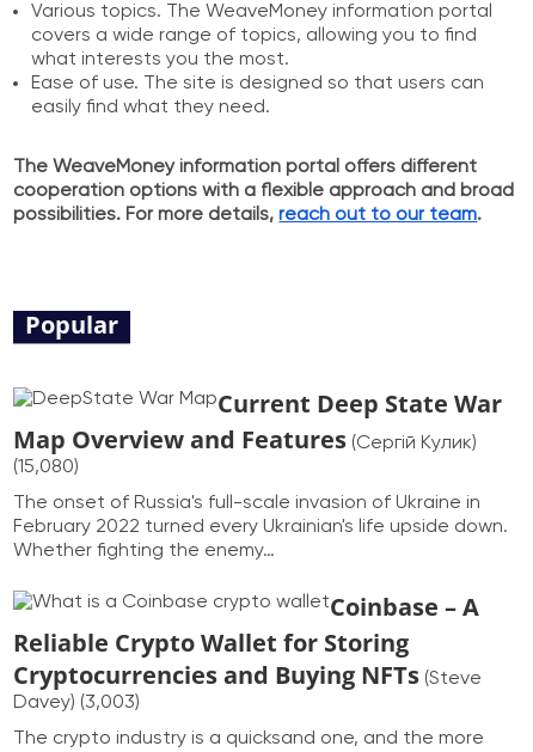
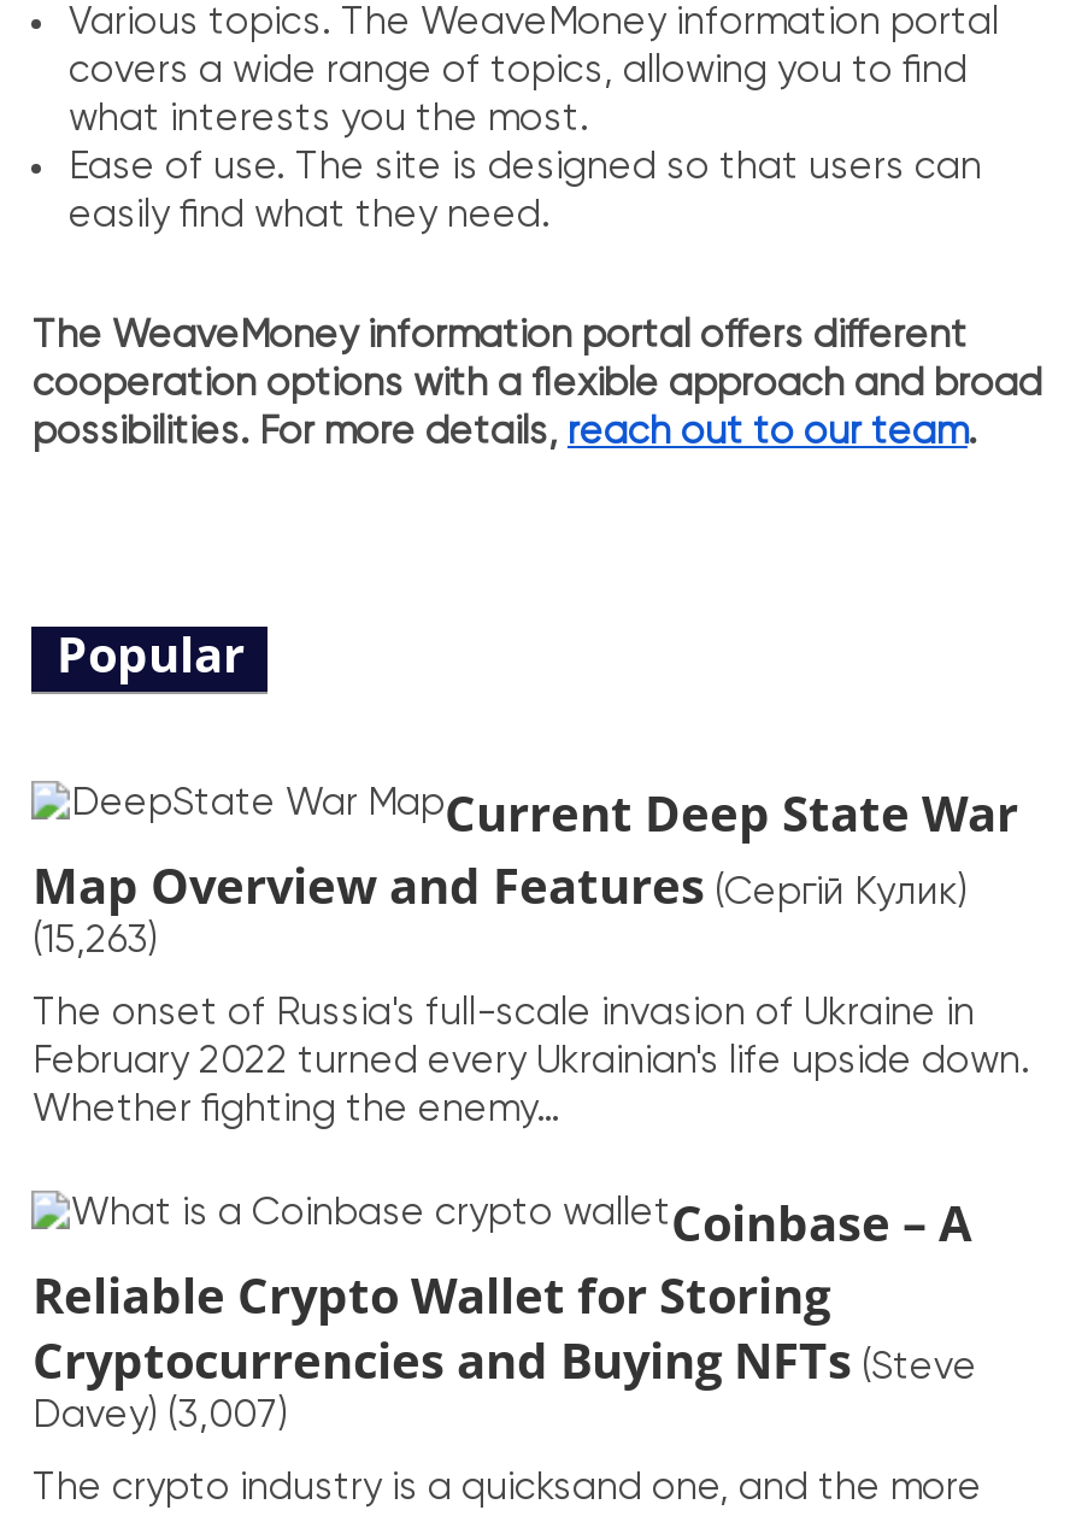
- (15,080)
+ (15,263)

- Davey) (3,003)
+ Davey) (3,007)
